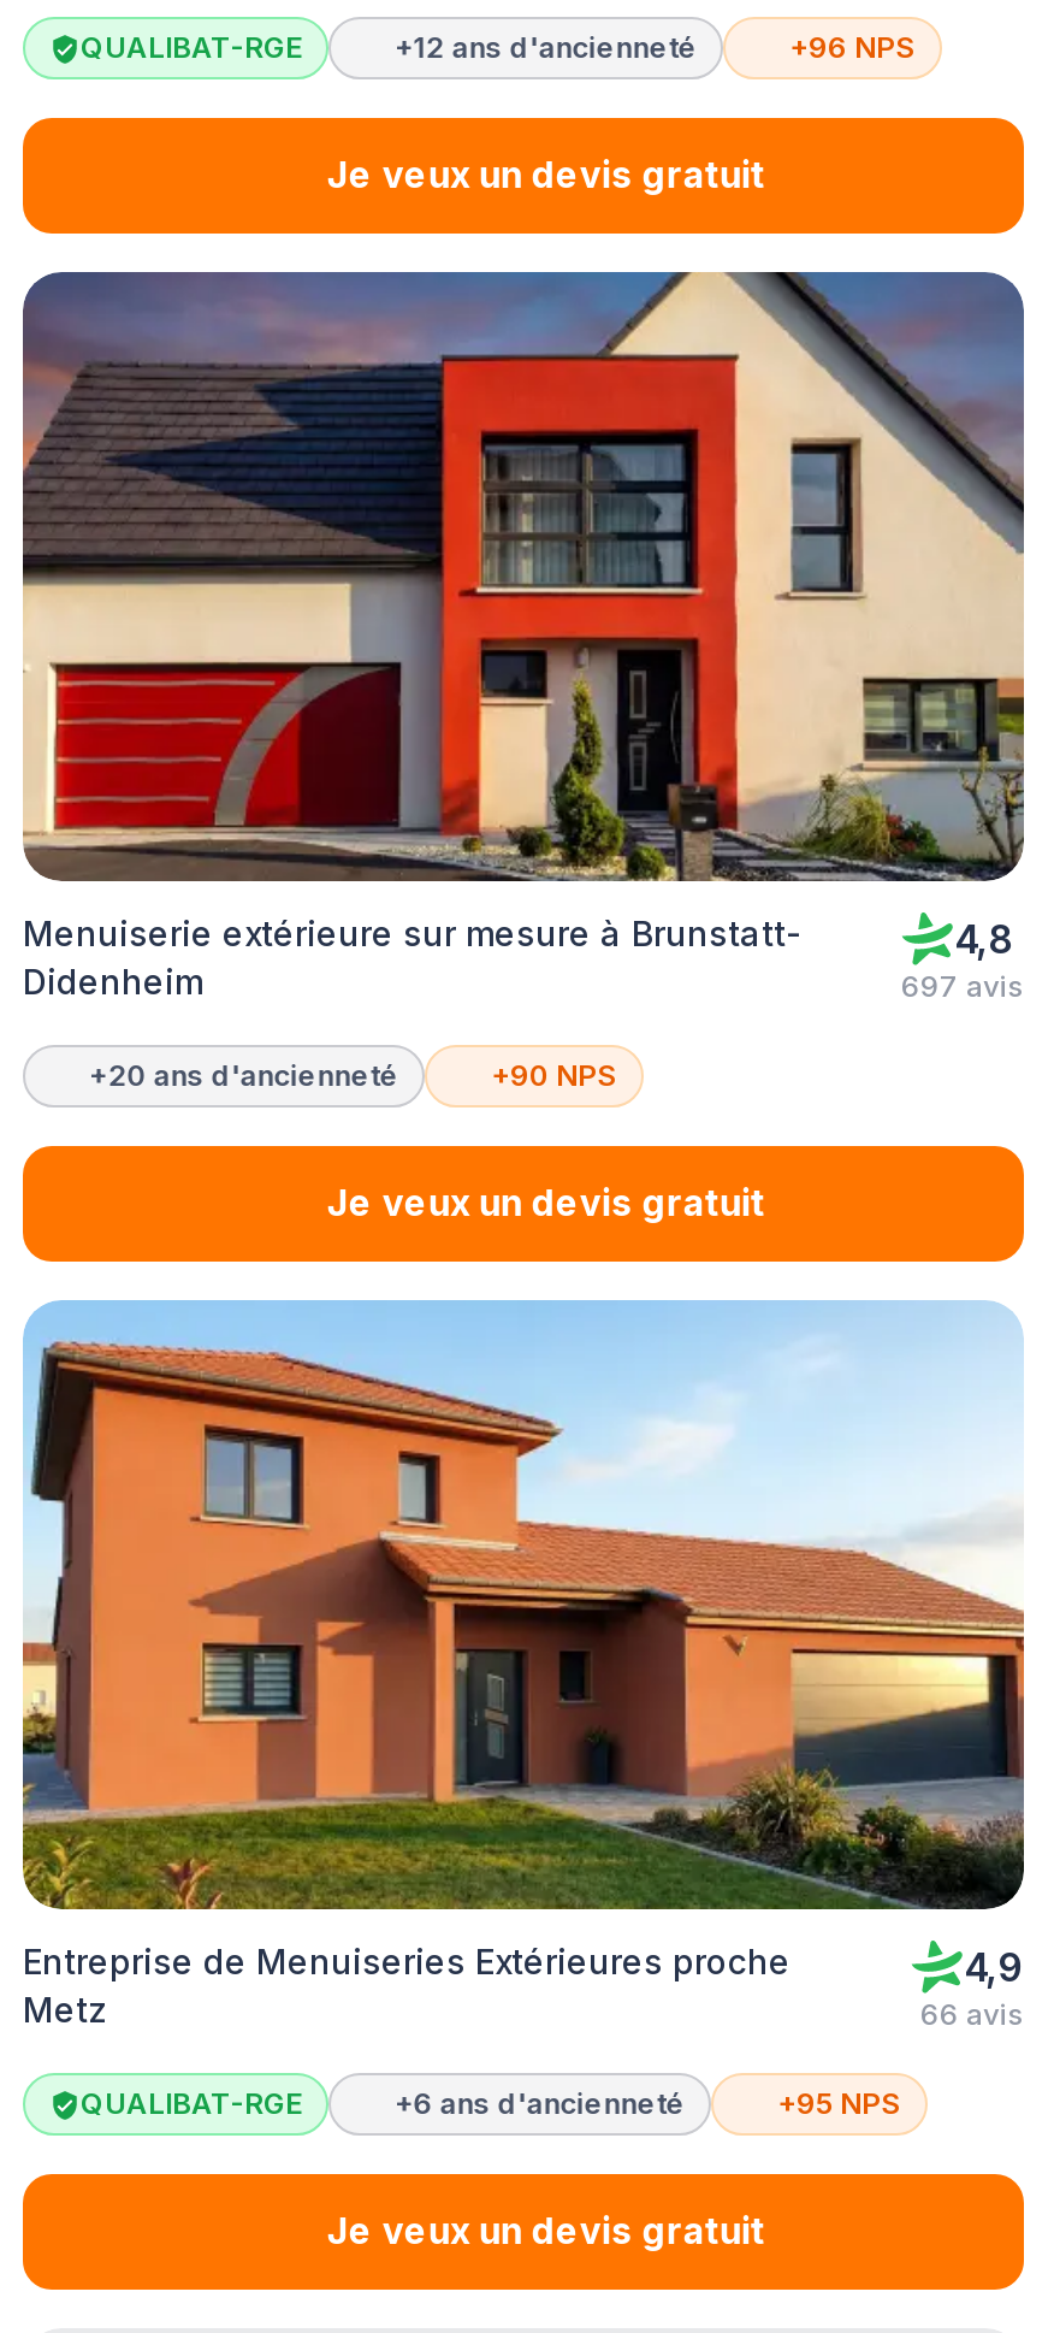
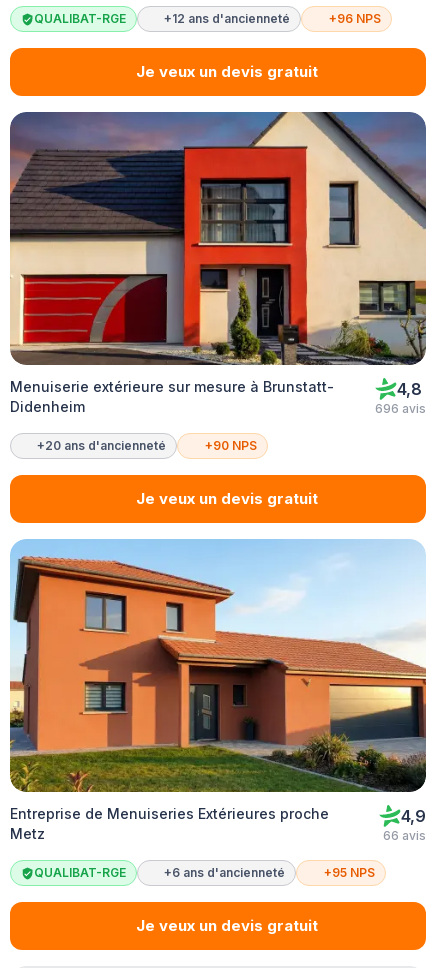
- 697 avis
+ 696 avis
